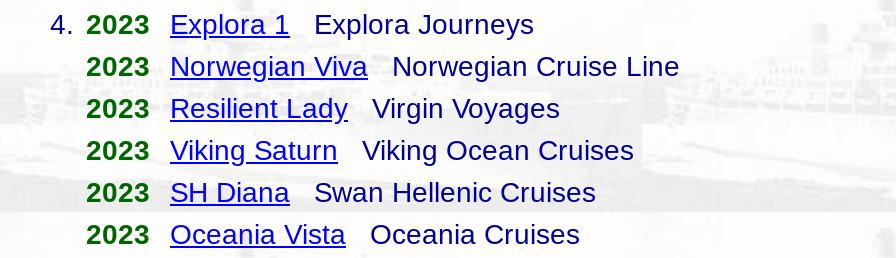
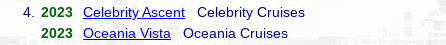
- Explora 1 Explora Journeys
- 2023
- Norwegian Viva Norwegian Cruise Line
- 2023
- Resilient Lady Virgin Voyages
- 2023
- Viking Saturn Viking Ocean Cruises
- 2023
- SH Diana Swan Hellenic Cruises
+ Celebrity Ascent Celebrity Cruises
